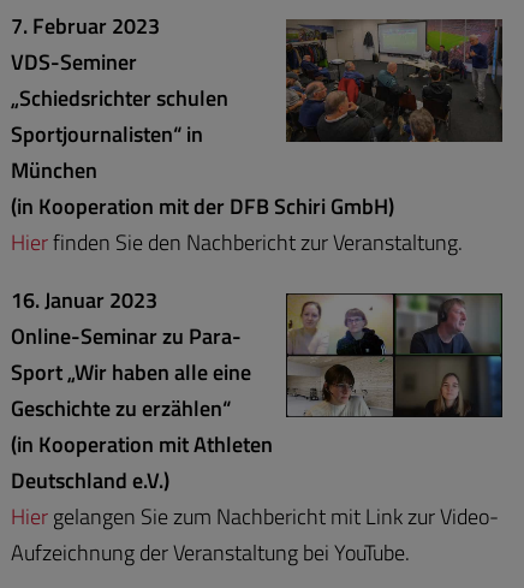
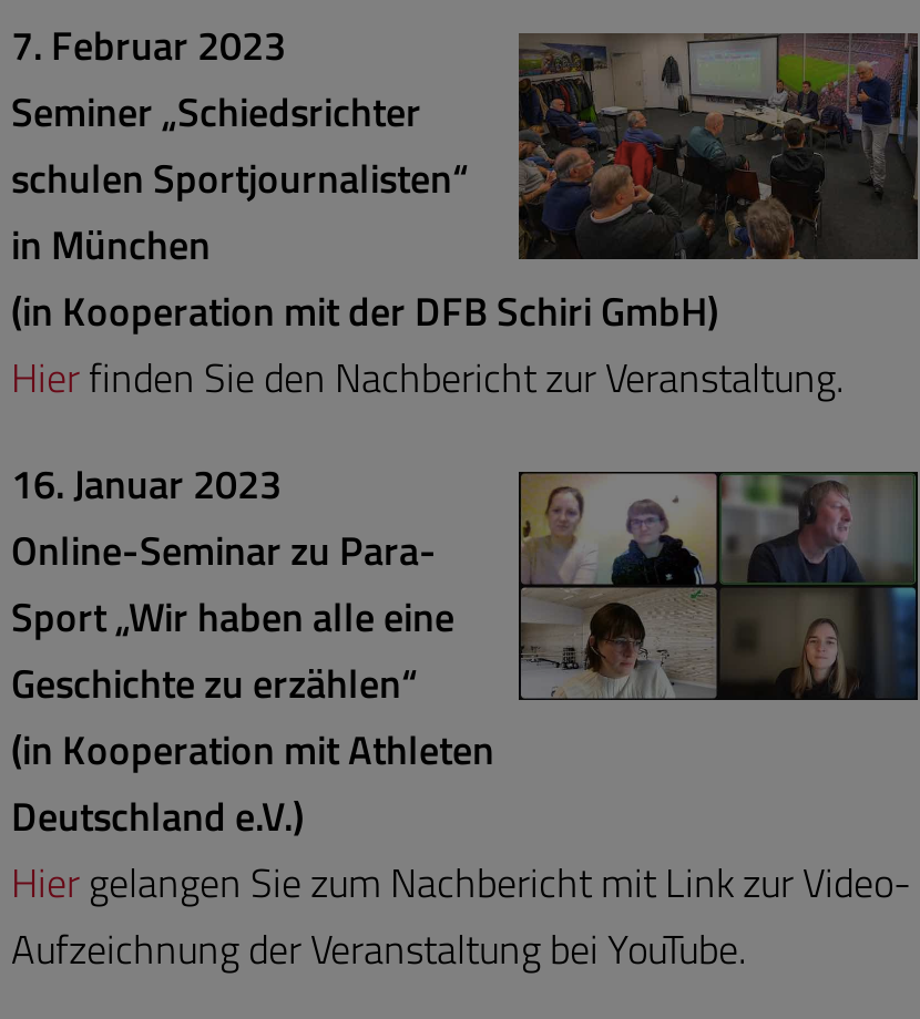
- VDS-Seminer
- „Schiedsrichter schulen
- Sportjournalisten“ in
- München
+ Seminer „Schiedsrichter
+ schulen Sportjournalisten“
+ in München
